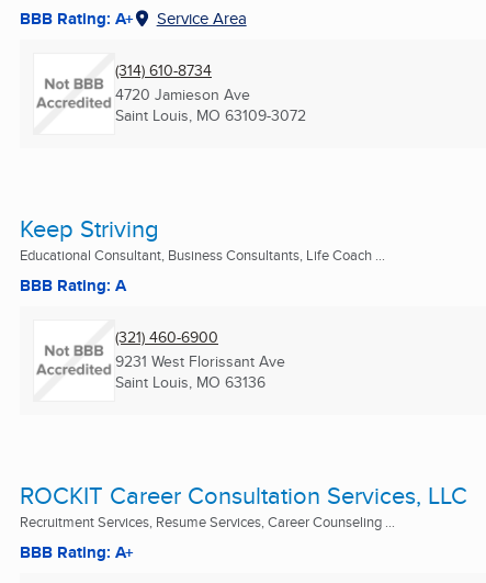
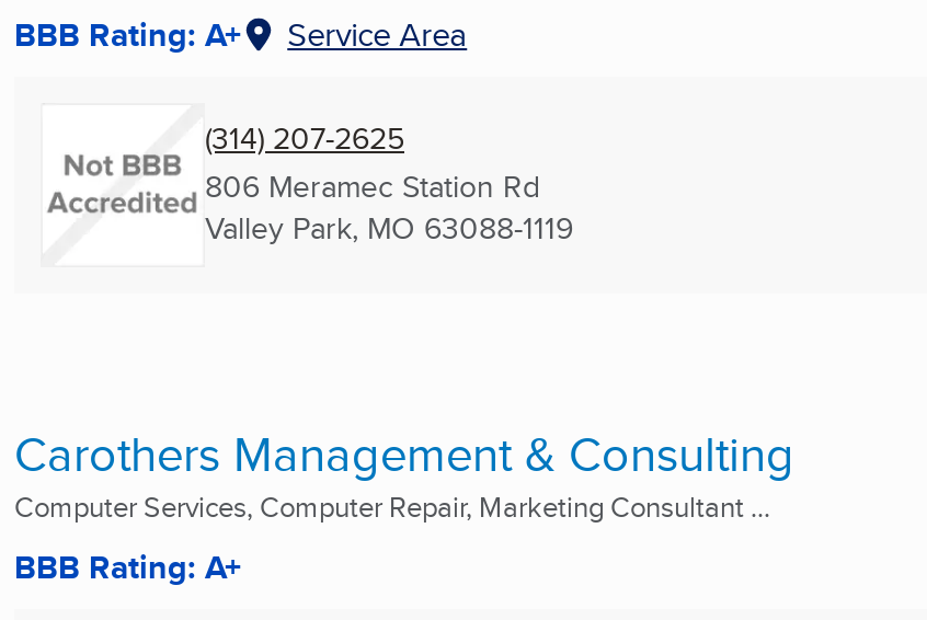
- (314) 610-8734
- 4720 Jamieson Ave
- Saint Louis, MO 63109-3072
- Keep Striving
- Educational Consultant, Business Consultants, Life Coach ...
- BBB Rating: A
- (321) 460-6900
- 9231 West Florissant Ave
- Saint Louis, MO 63136
- ROCKIT Career Consultation Services, LLC
- Recruitment Services, Resume Services, Career Counseling ...
+ (314) 207-2625
+ 806 Meramec Station Rd
+ Valley Park, MO 63088-1119
+ Carothers Management & Consulting
+ Computer Services, Computer Repair, Marketing Consultant ...
